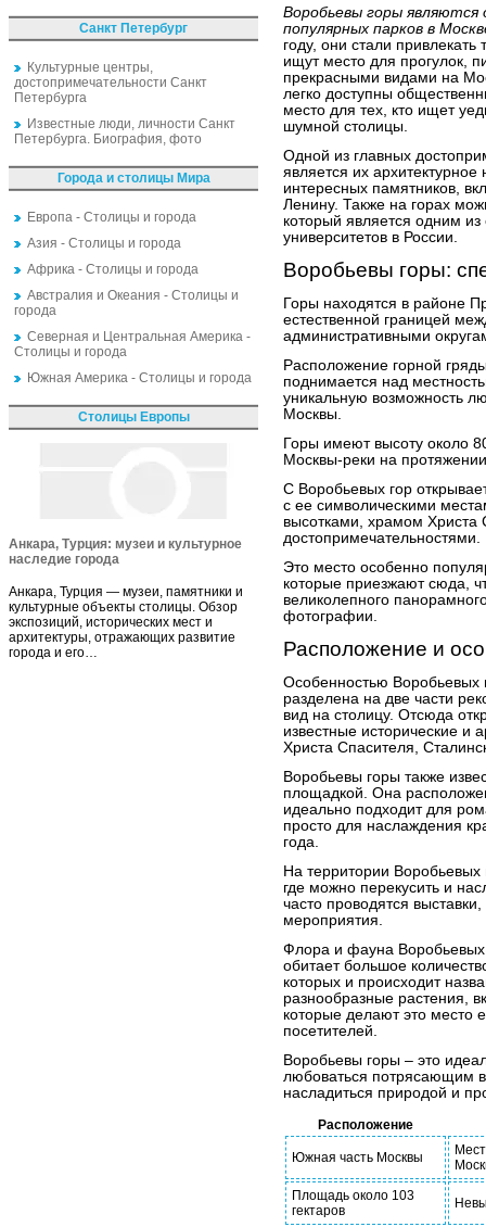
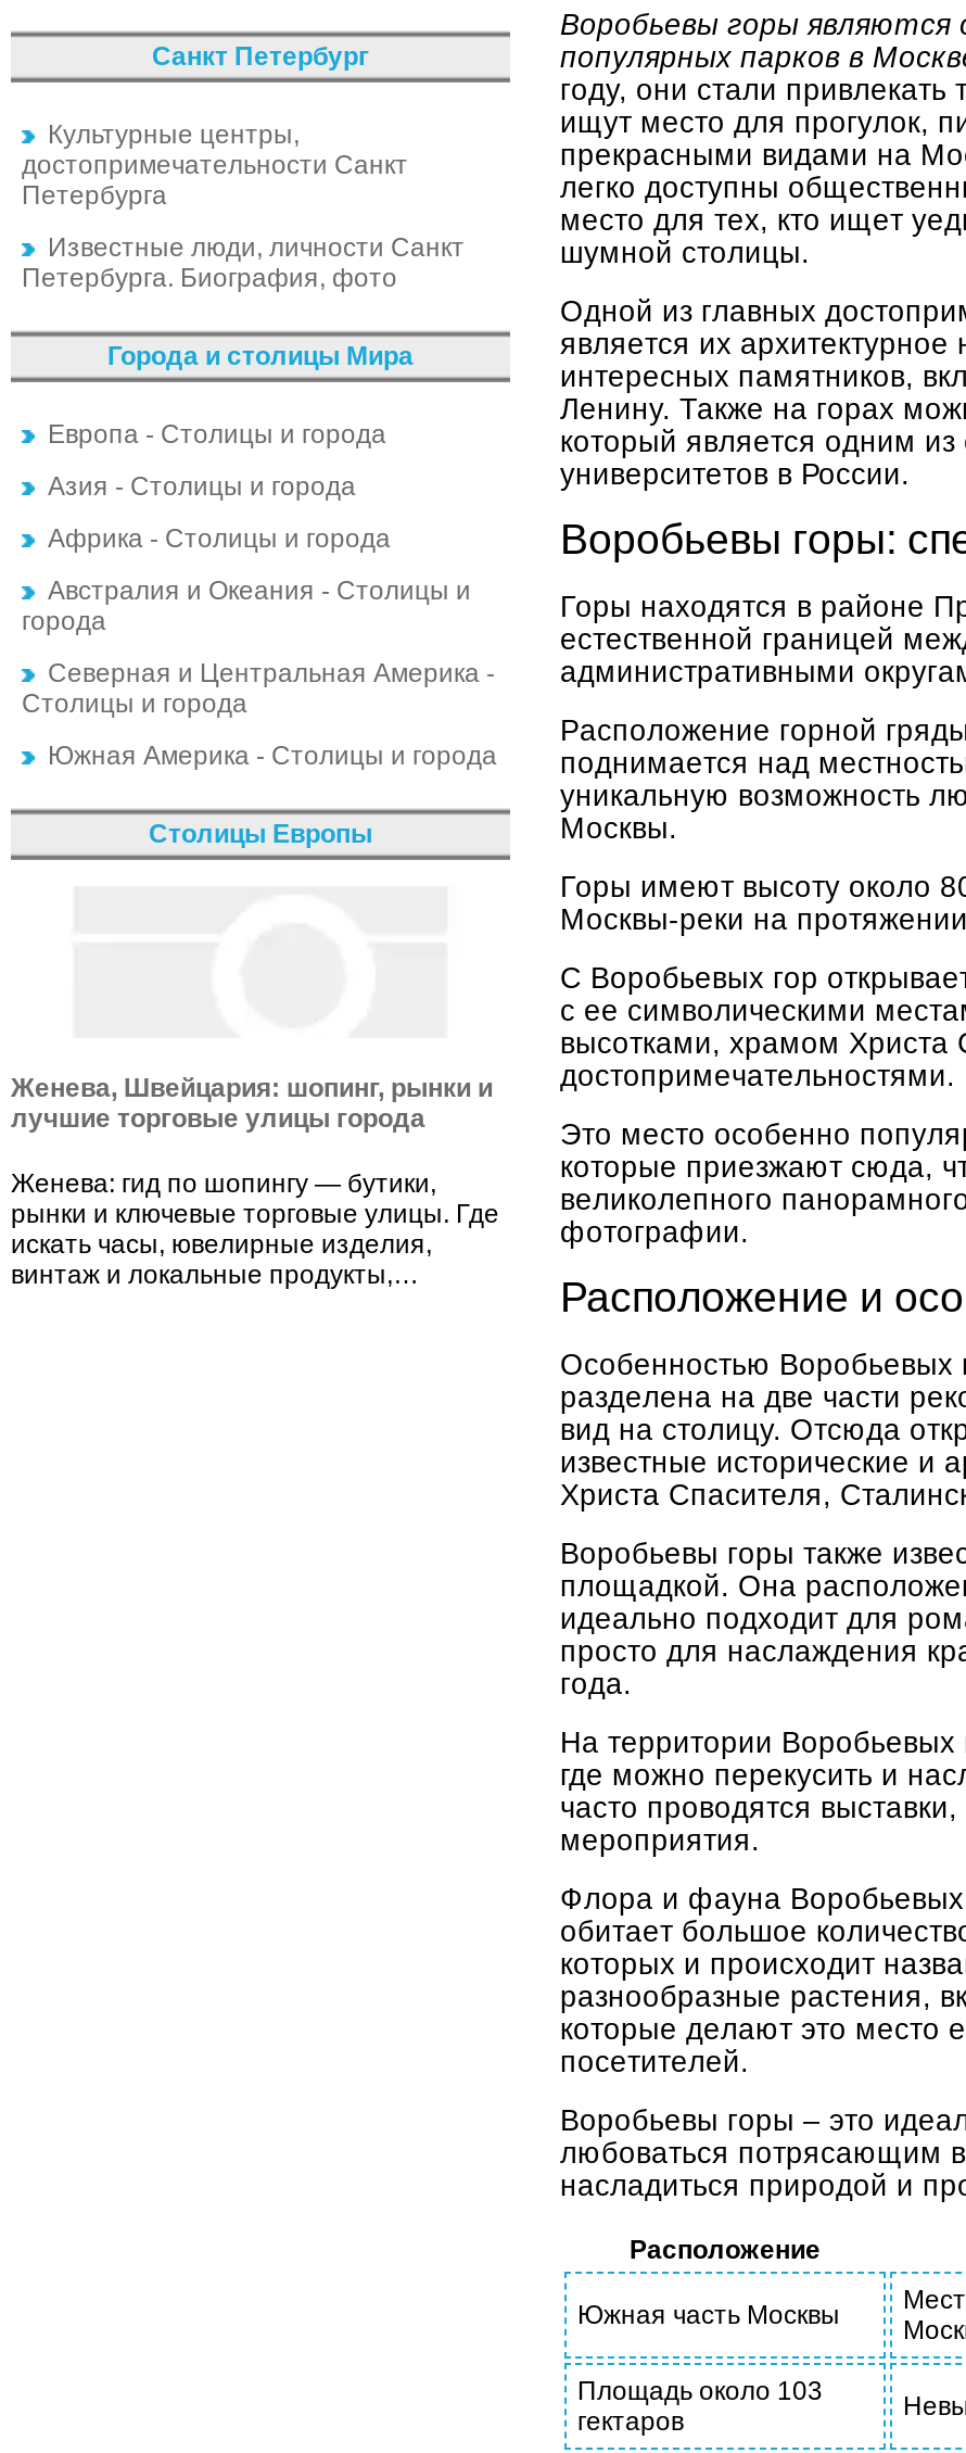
- Анкара, Турция: музеи и культурное
- наследие города
+ Женева, Швейцария: шопинг, рынки и
+ лучшие торговые улицы города

- Анкара, Турция — музеи, памятники и
- культурные объекты столицы. Обзор
- экспозиций, исторических мест и
- архитектуры, отражающих развитие
- города и его…
+ Женева: гид по шопингу — бутики,
+ рынки и ключевые торговые улицы. Где
+ искать часы, ювелирные изделия,
+ винтаж и локальные продукты,…
